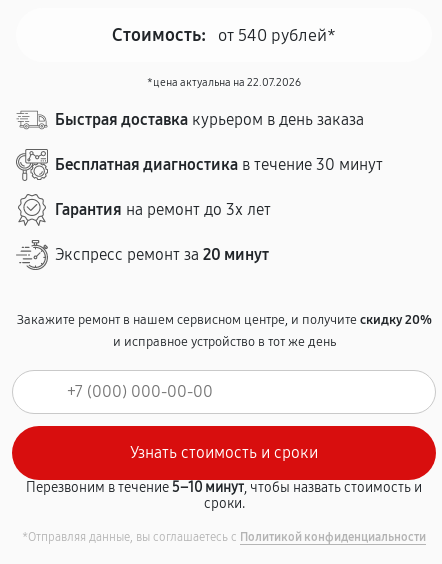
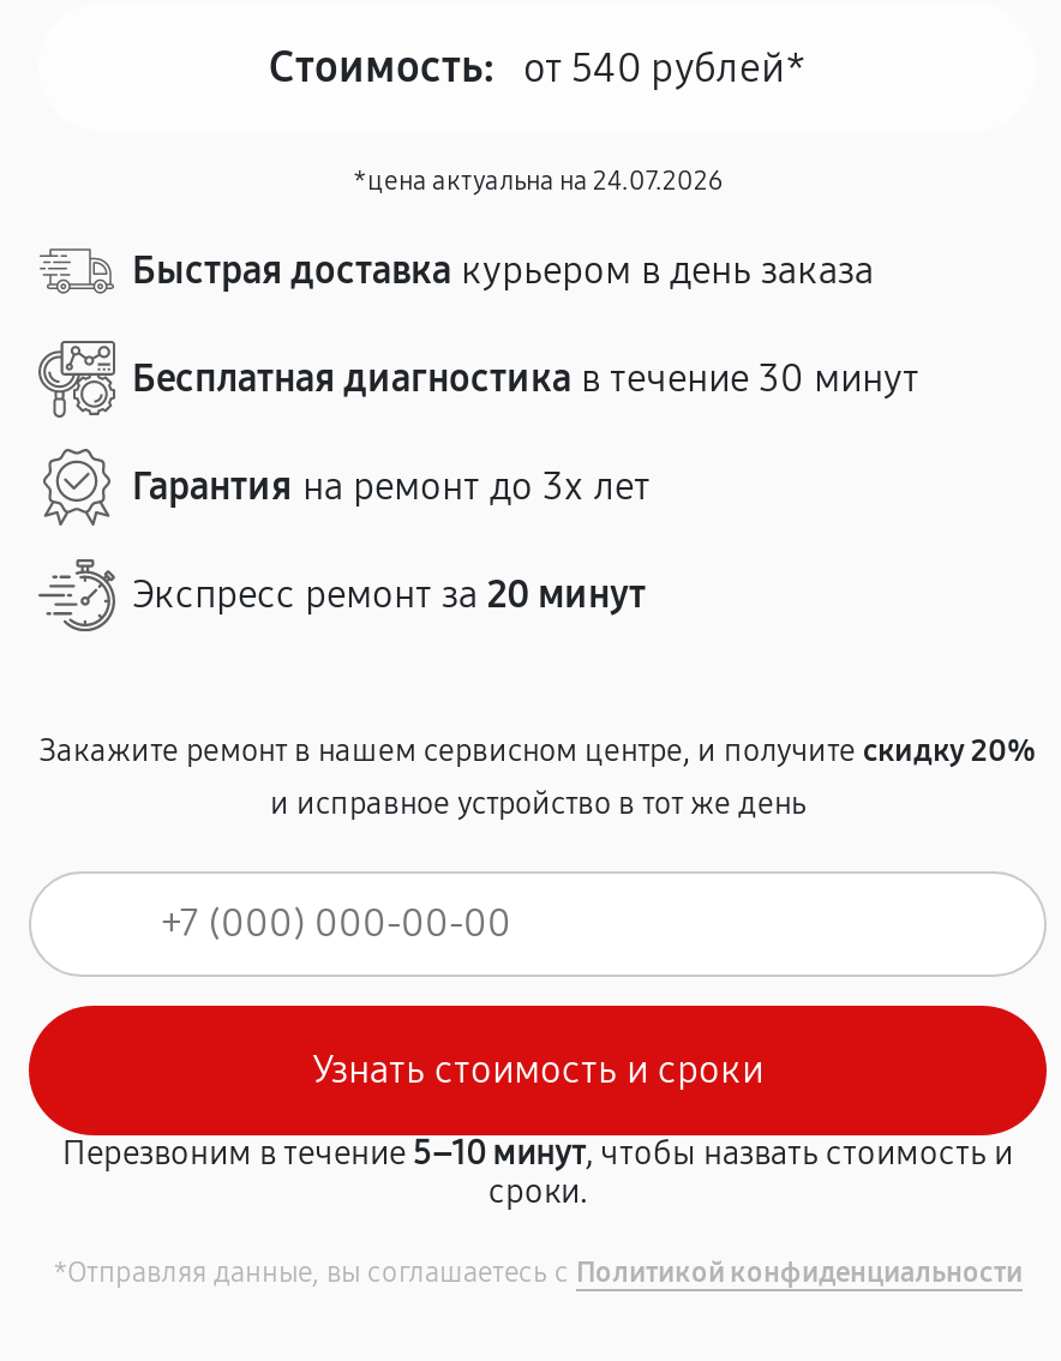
- *цена актуальна на 22.07.2026
+ *цена актуальна на 24.07.2026
